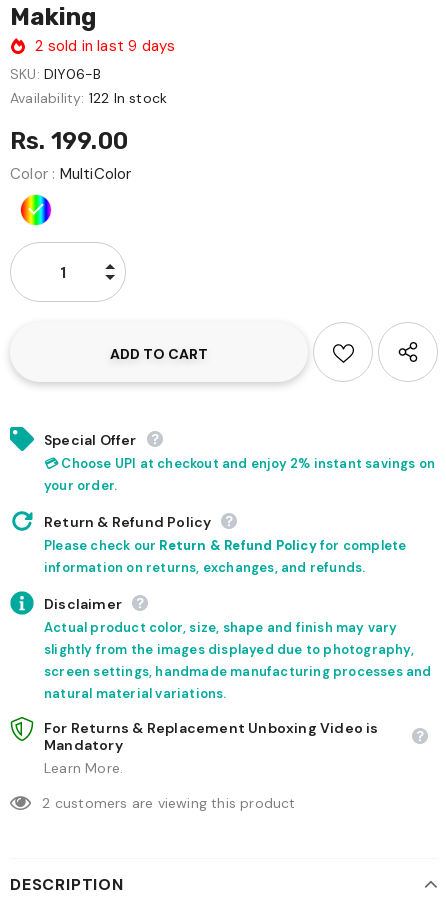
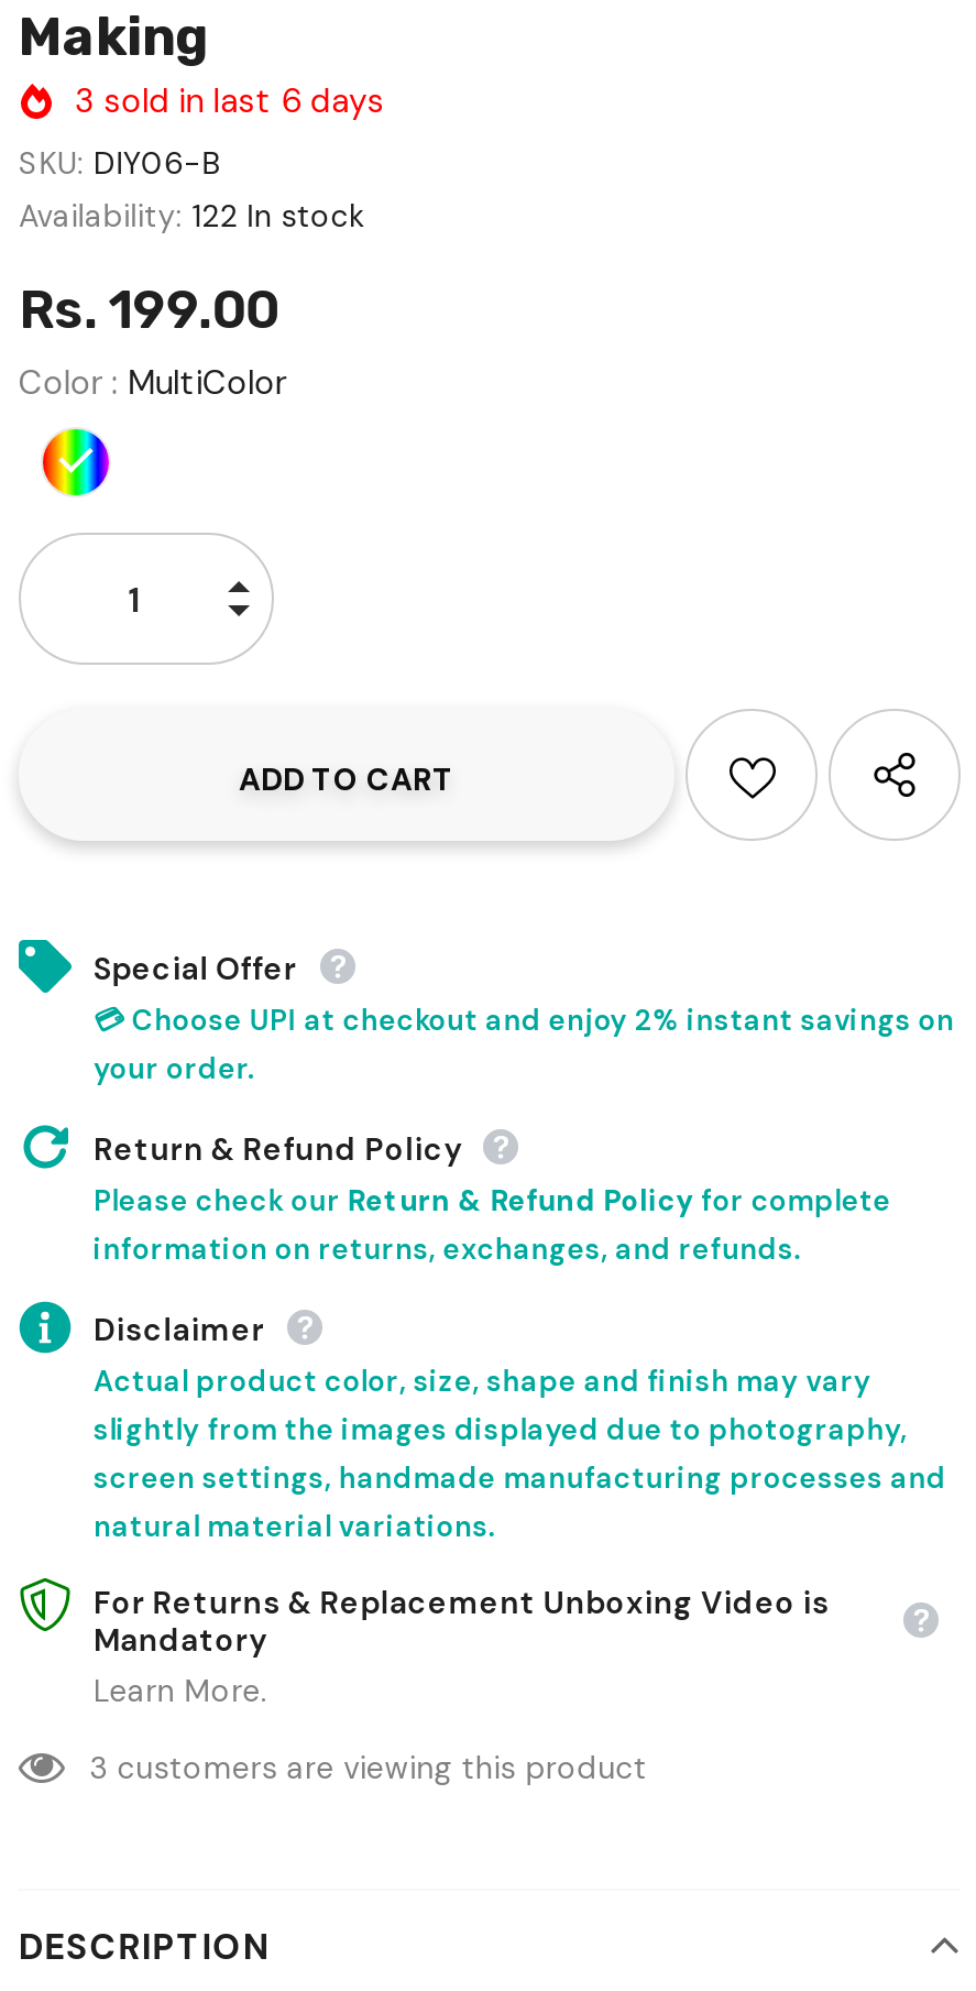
- 2 sold in last 9 days
+ 3 sold in last 6 days

- 2 customers are viewing this product
+ 3 customers are viewing this product
